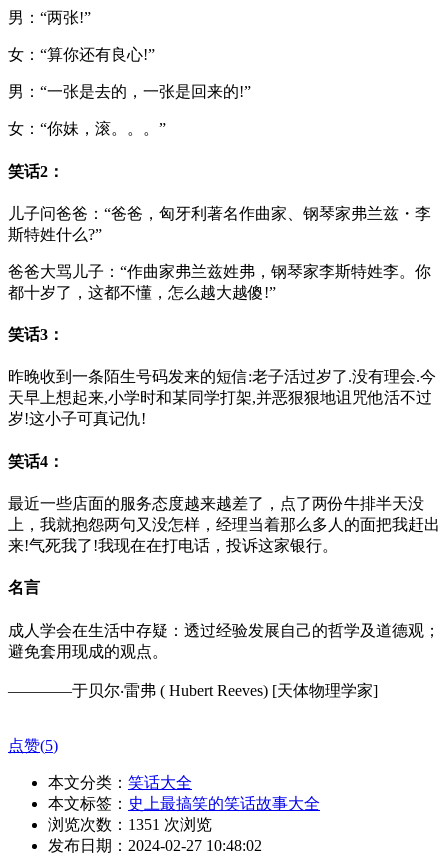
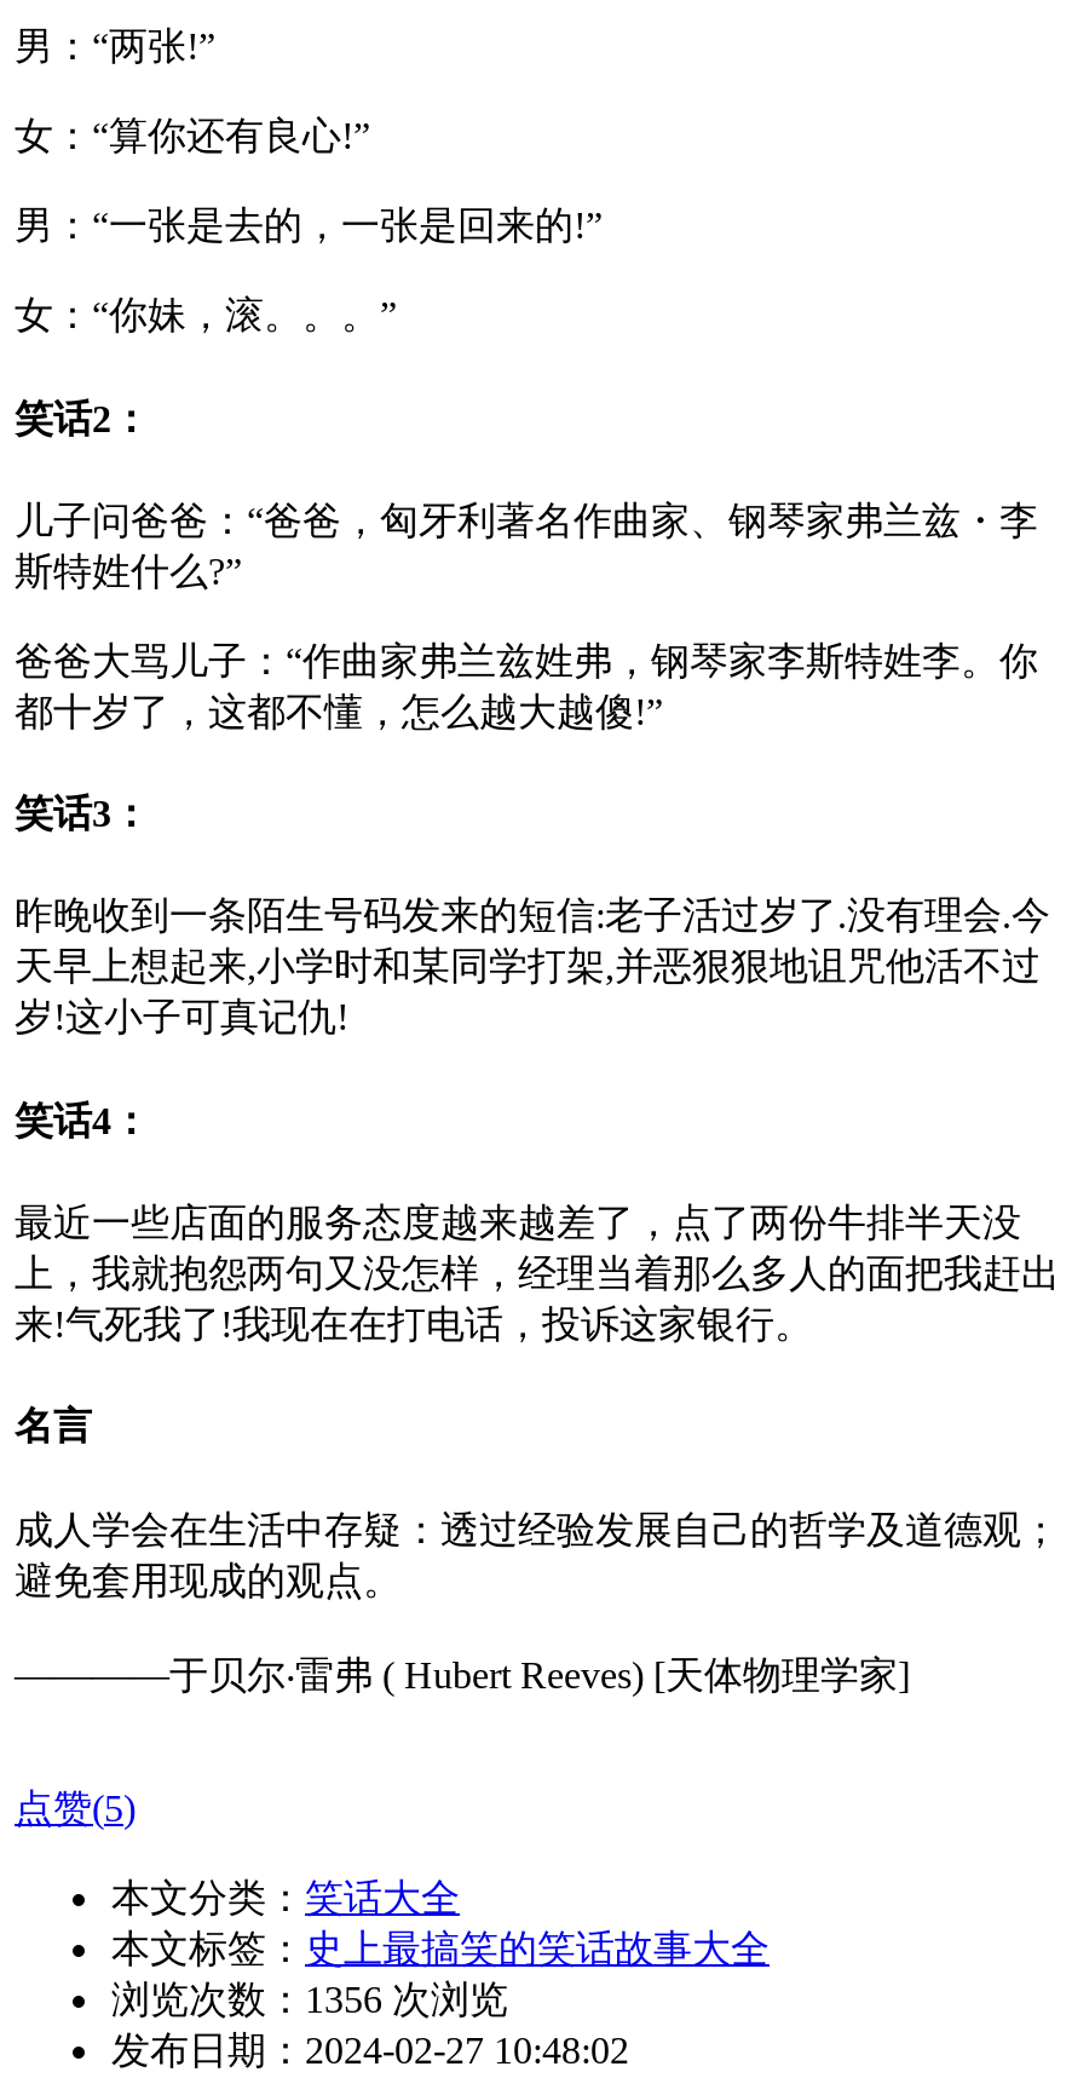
- 浏览次数：1351次浏览
+ 浏览次数：1356次浏览
